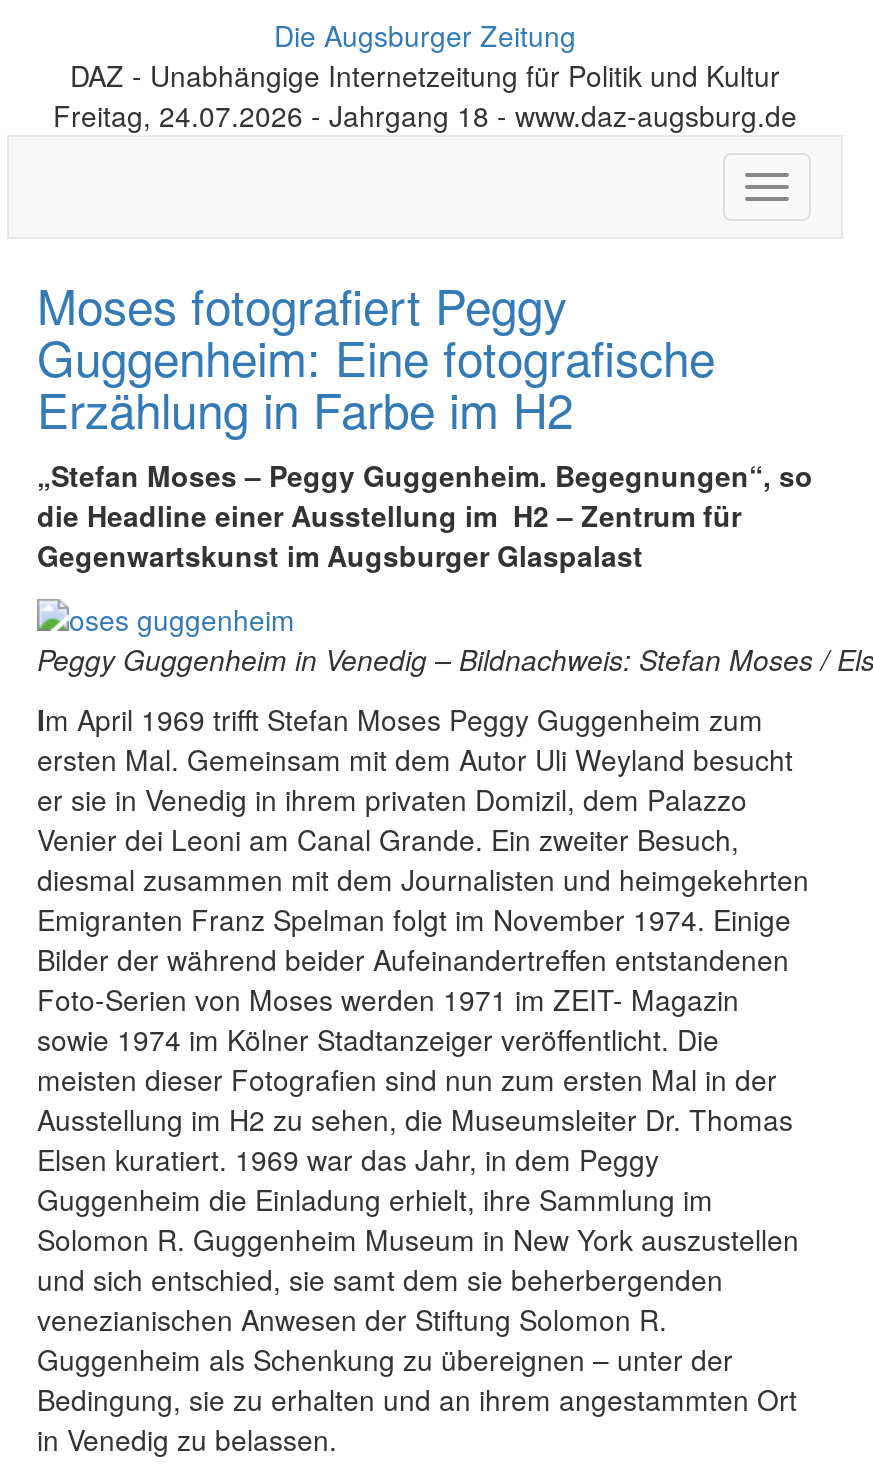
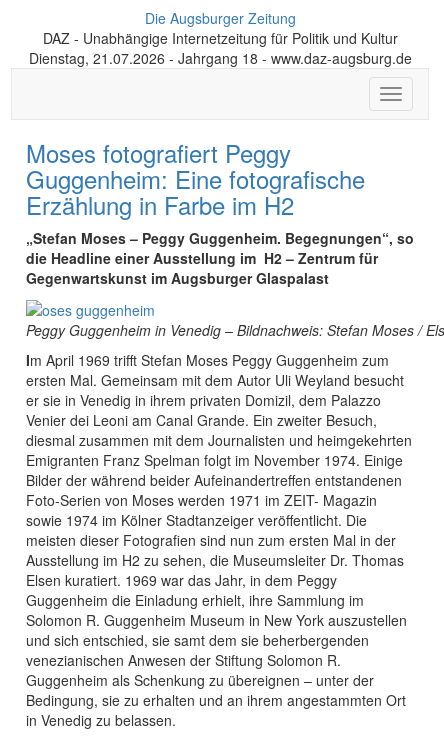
- Freitag, 24.07.2026 - Jahrgang 18 - www.daz-augsburg.de
+ Dienstag, 21.07.2026 - Jahrgang 18 - www.daz-augsburg.de
